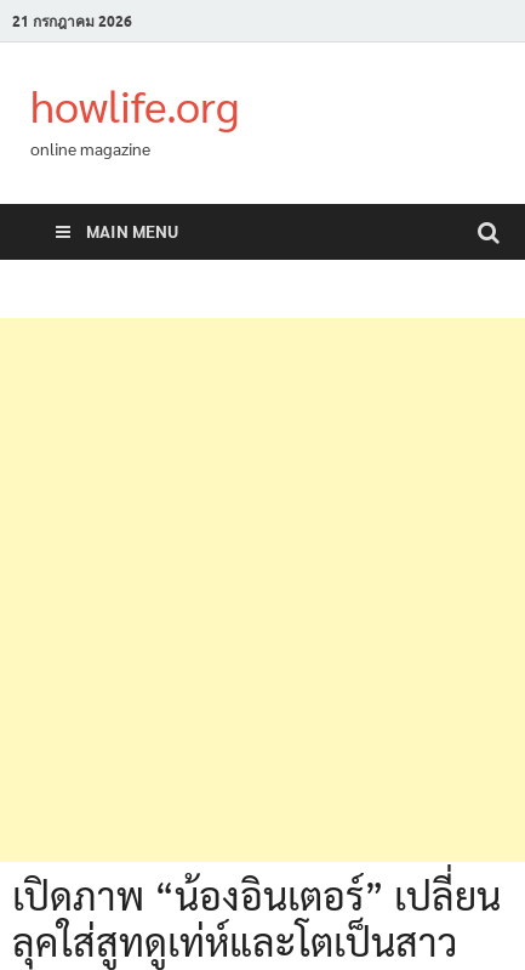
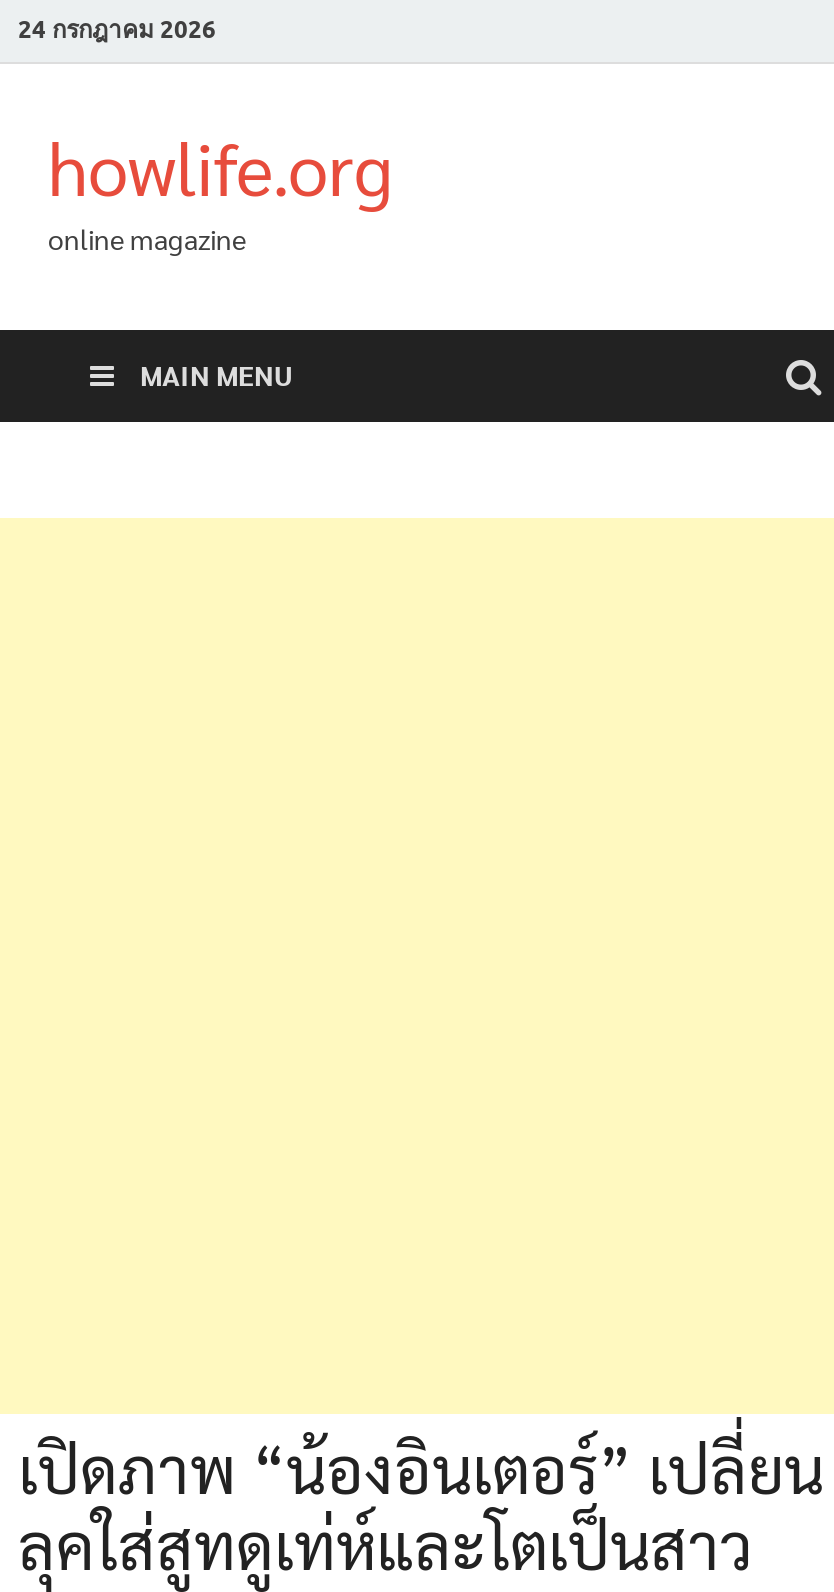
- 21 กรกฎาคม 2026
+ 24 กรกฎาคม 2026
